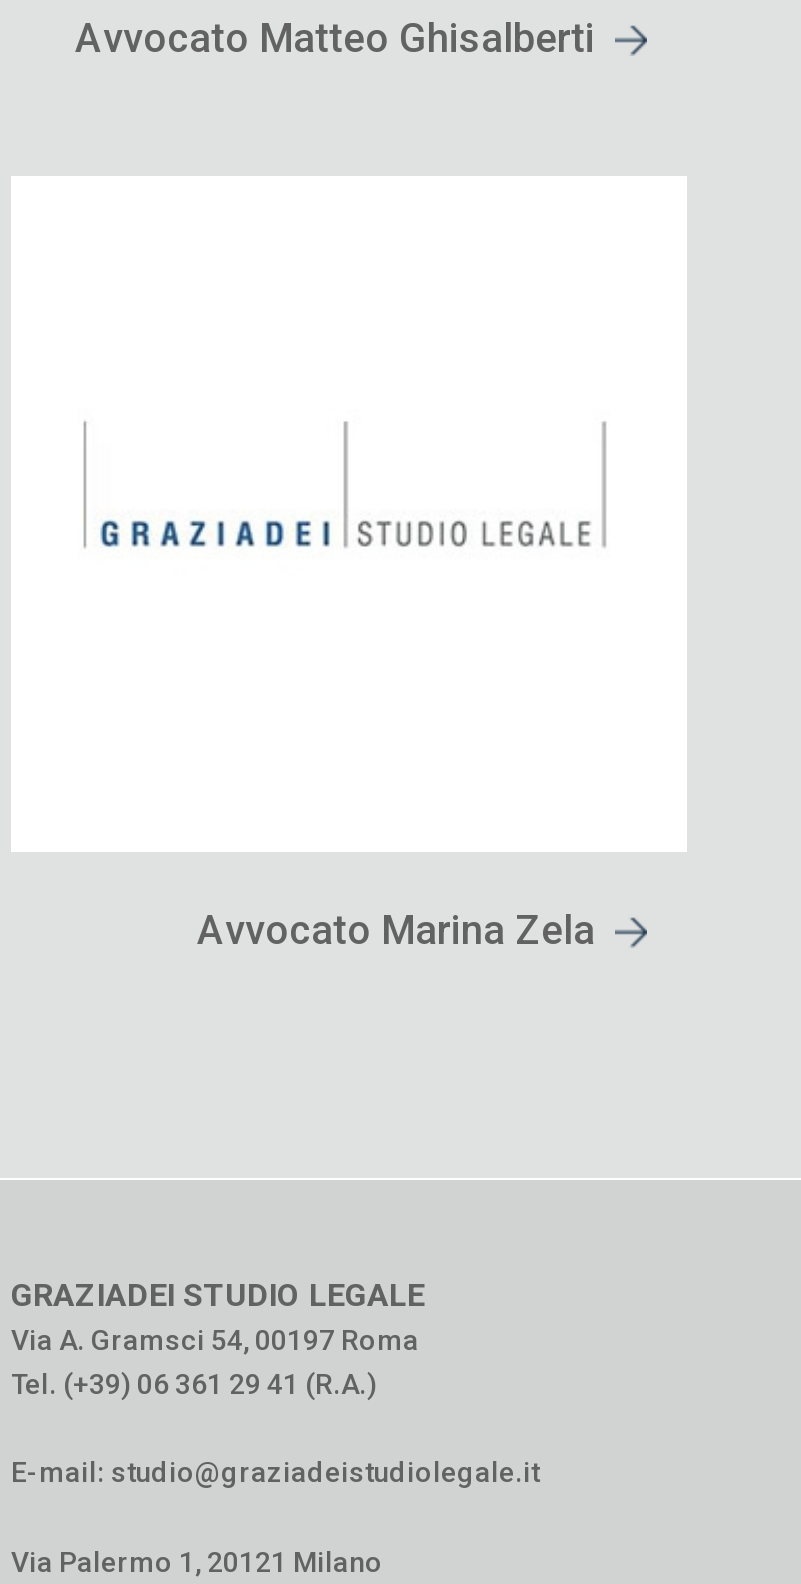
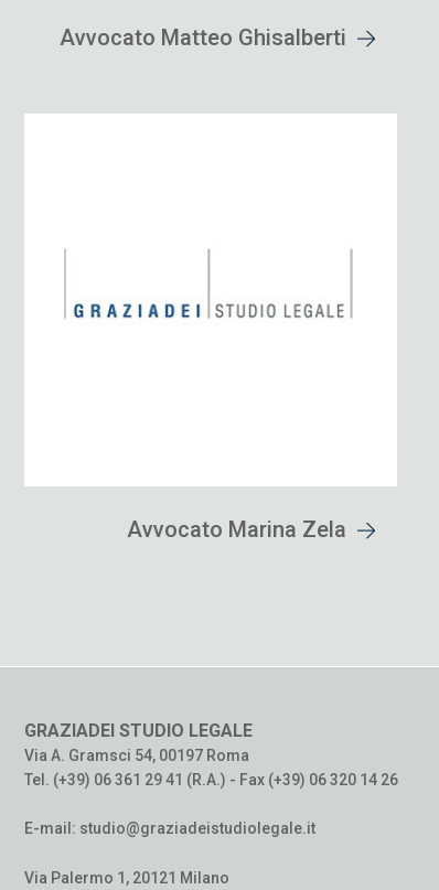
- Tel. (+39) 06 361 29 41 (R.A.)
+ Tel. (+39) 06 361 29 41 (R.A.) - Fax (+39) 06 320 14 26
